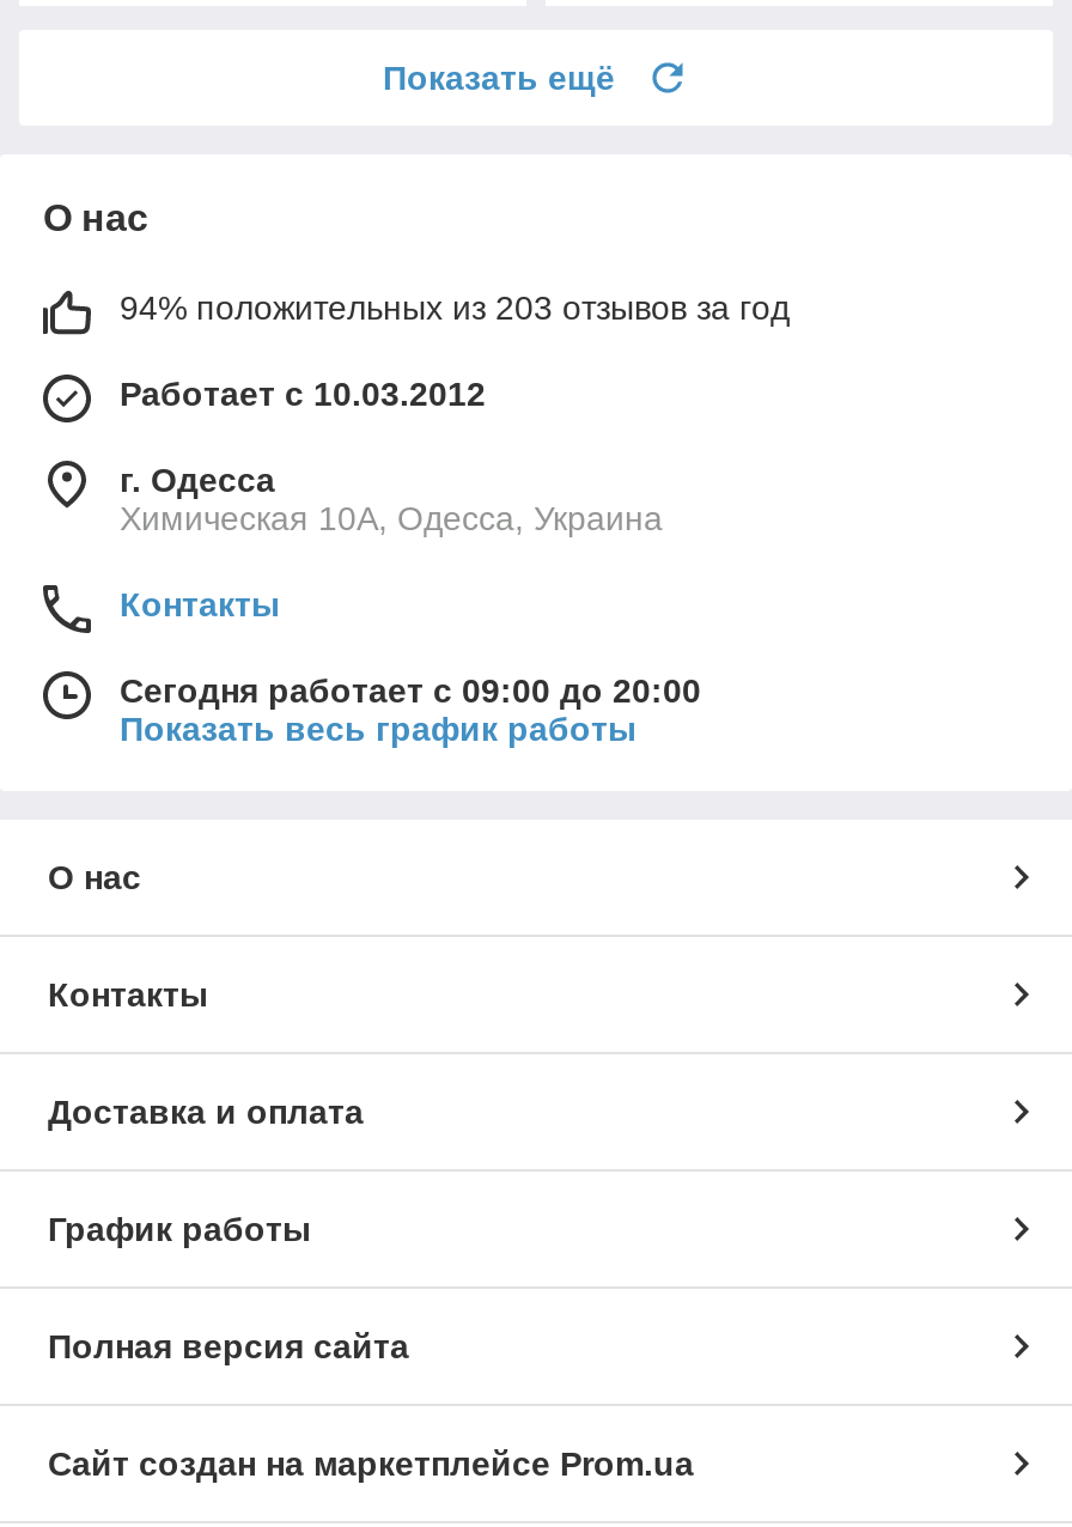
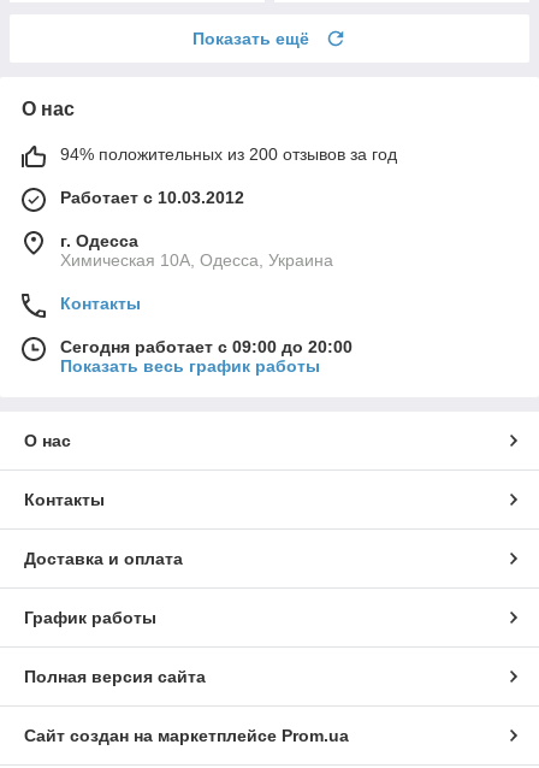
- 94% положительных из 203 отзывов за год
+ 94% положительных из 200 отзывов за год
